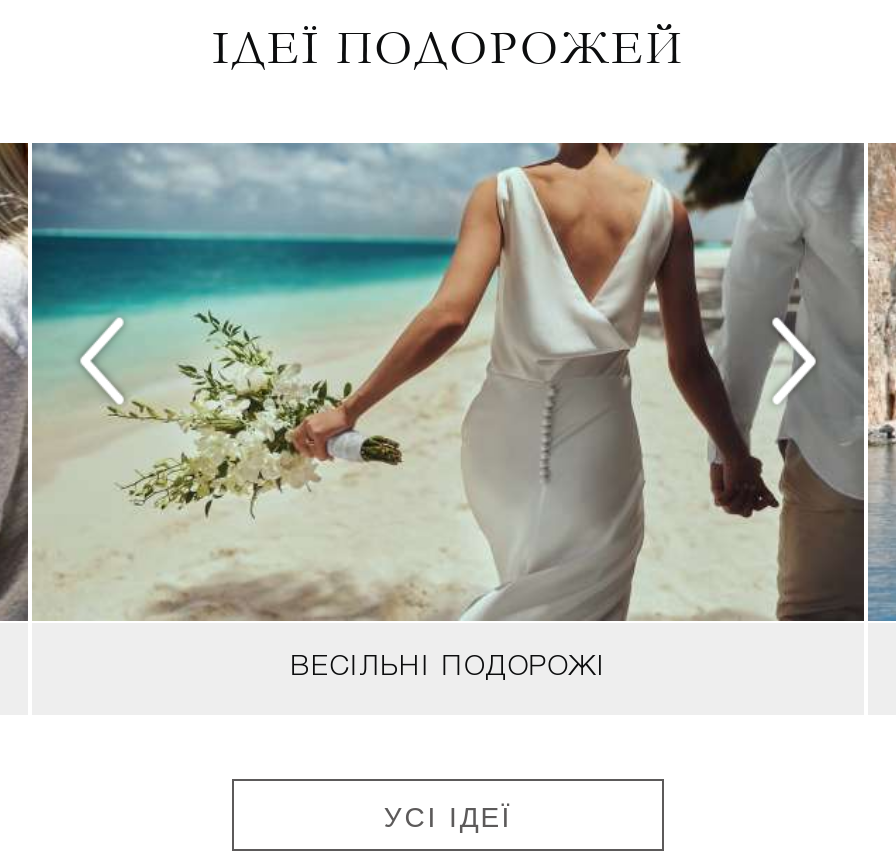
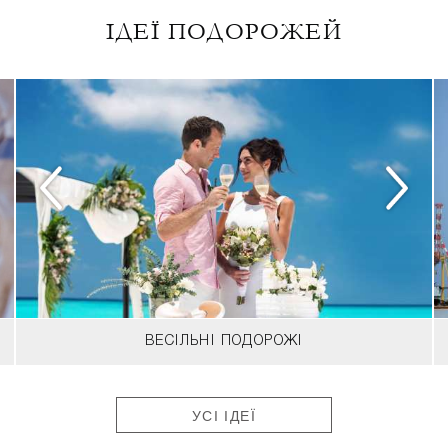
- [image]
+ [image]
